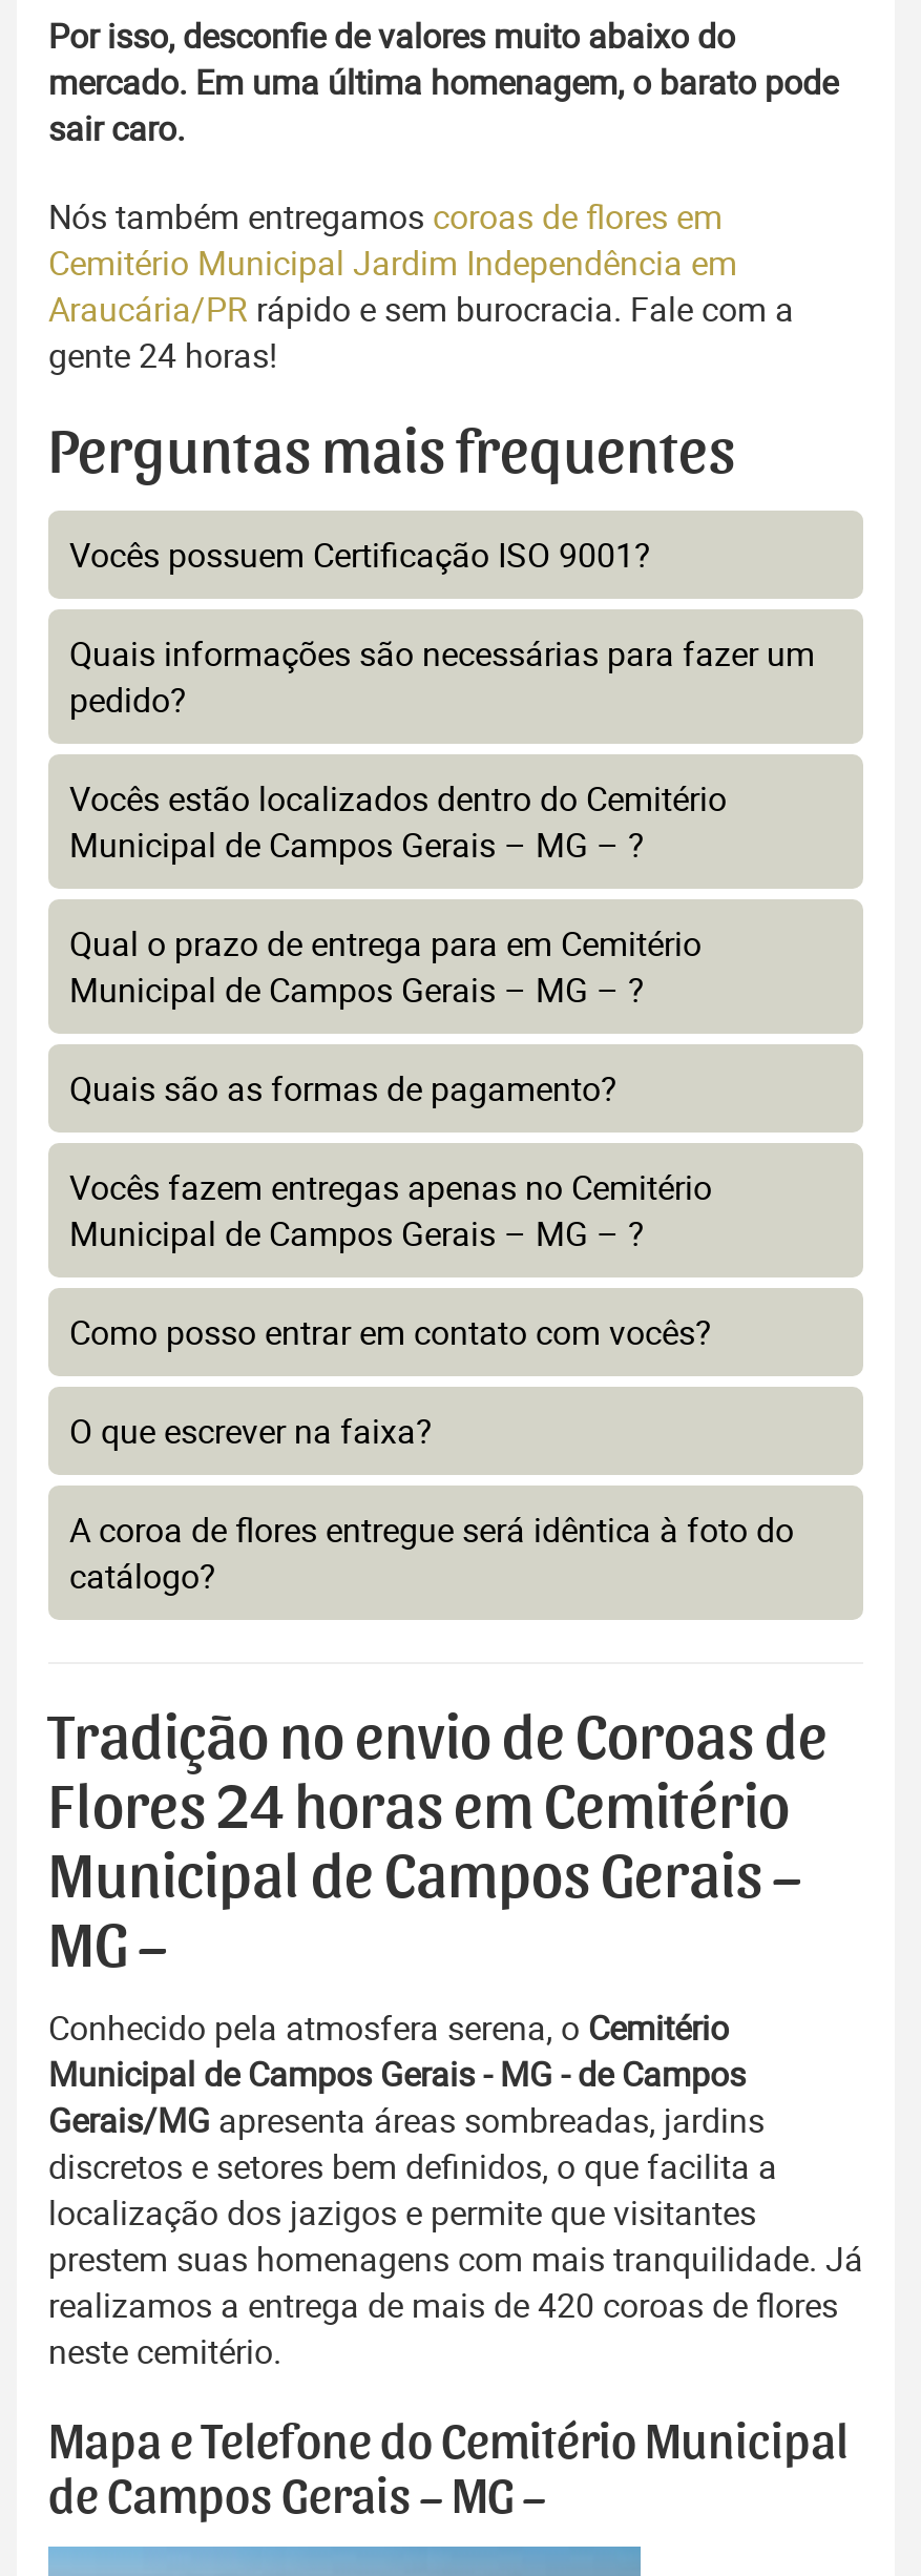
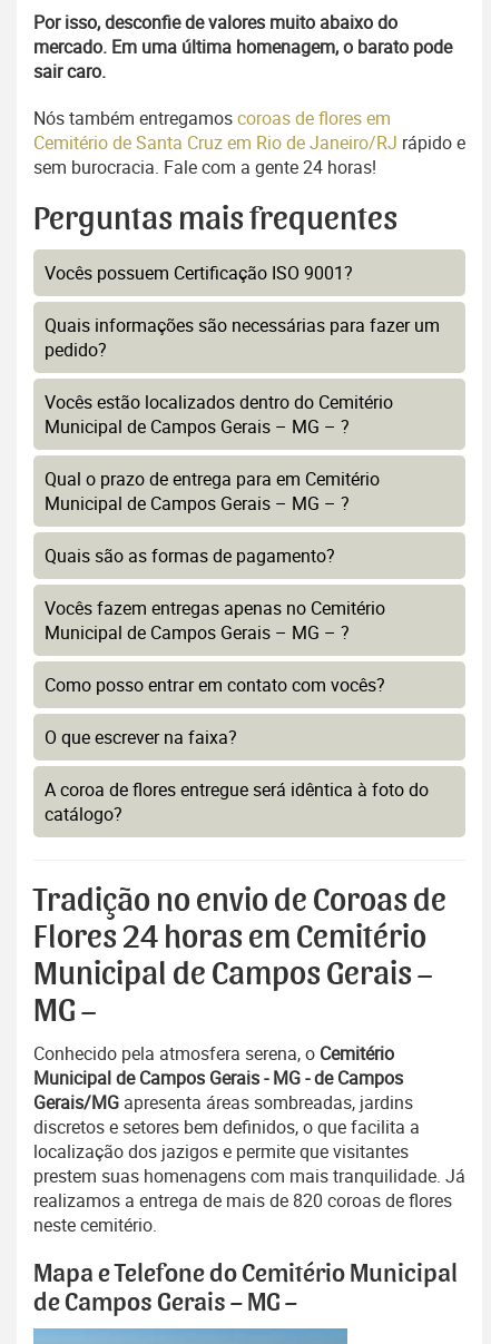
- Cemitério Municipal Jardim Independência em
- Araucária/PR rápido e sem burocracia. Fale com a
- gente 24 horas!
+ Cemitério de Santa Cruz em Rio de Janeiro/RJ rápido e
+ sem burocracia. Fale com a gente 24 horas!

- realizamos a entrega de mais de 420 coroas de flores
+ realizamos a entrega de mais de 820 coroas de flores
